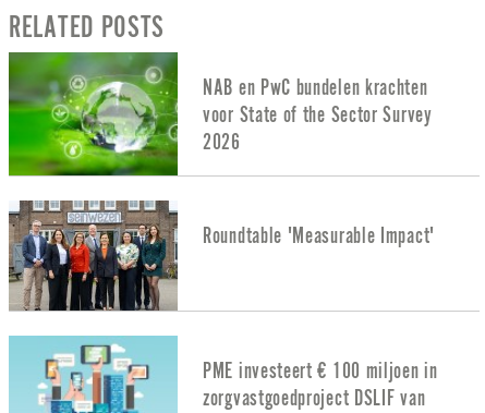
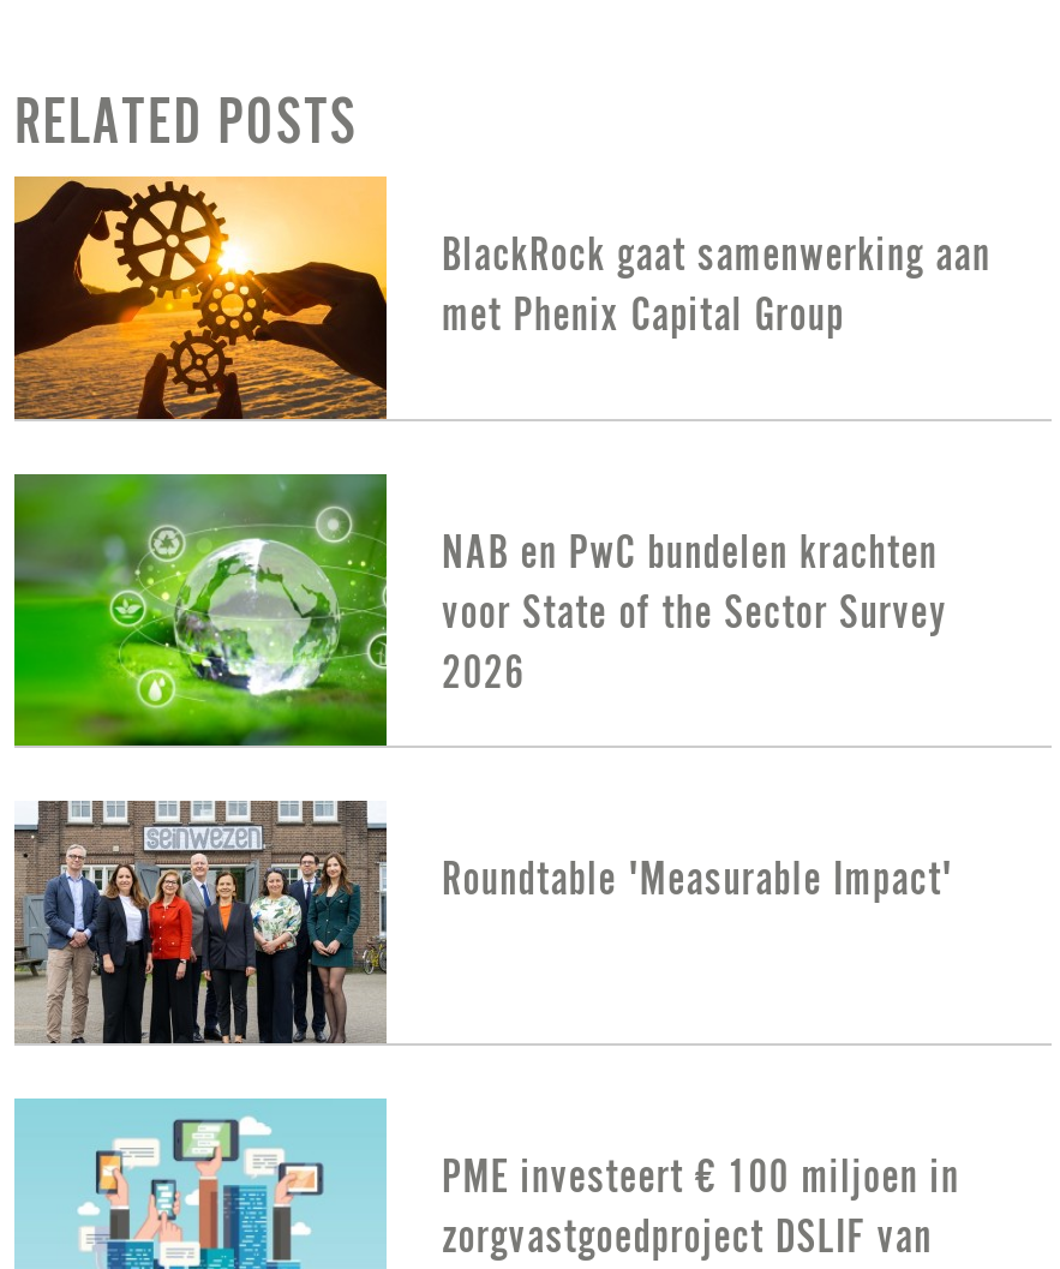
+ [image]
+ BlackRock gaat samenwerking aan
+ met Phenix Capital Group
